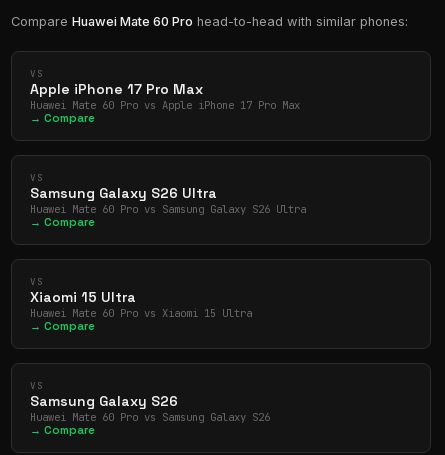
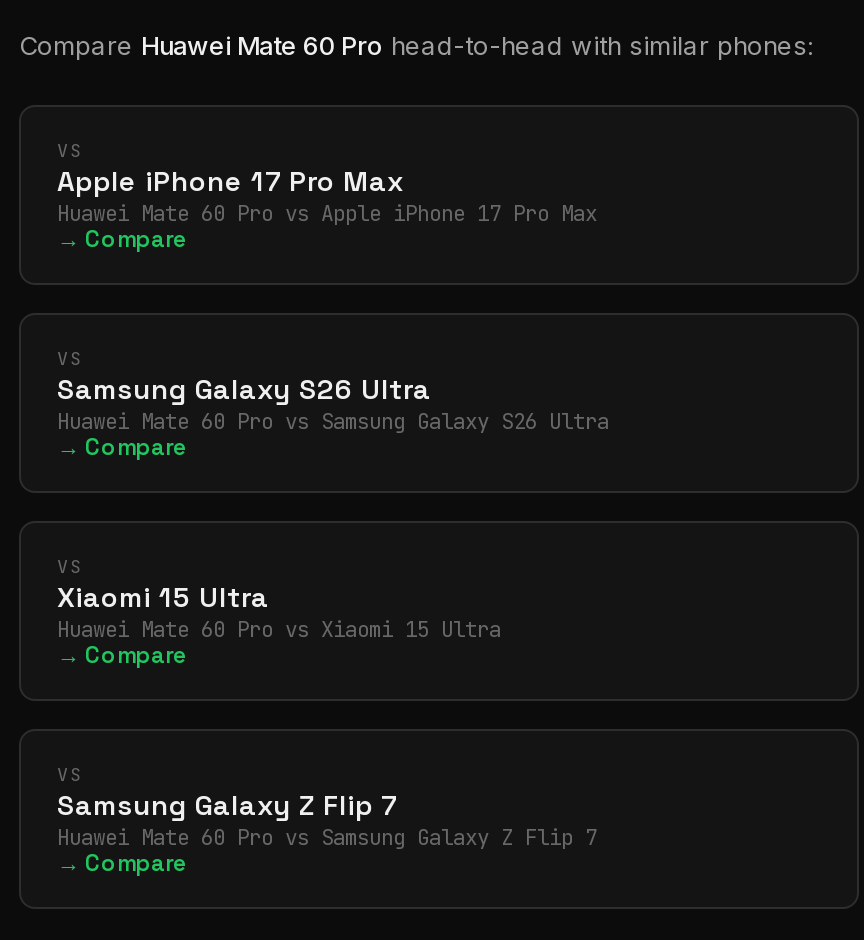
- Samsung Galaxy S26
- Huawei Mate 60 Pro vs Samsung Galaxy S26
+ Samsung Galaxy Z Flip 7
+ Huawei Mate 60 Pro vs Samsung Galaxy Z Flip 7
